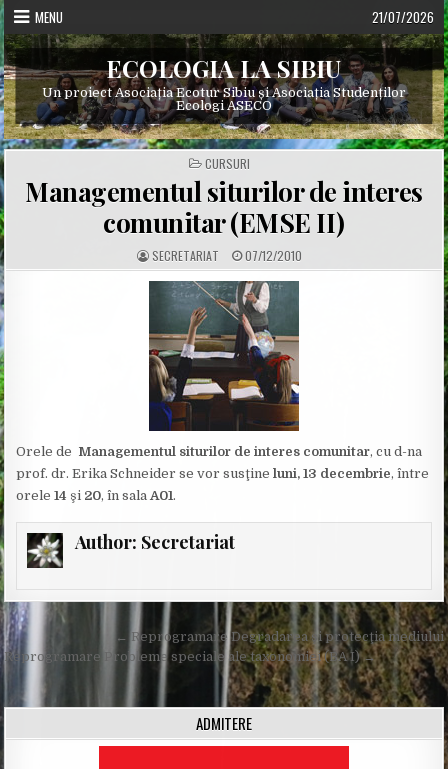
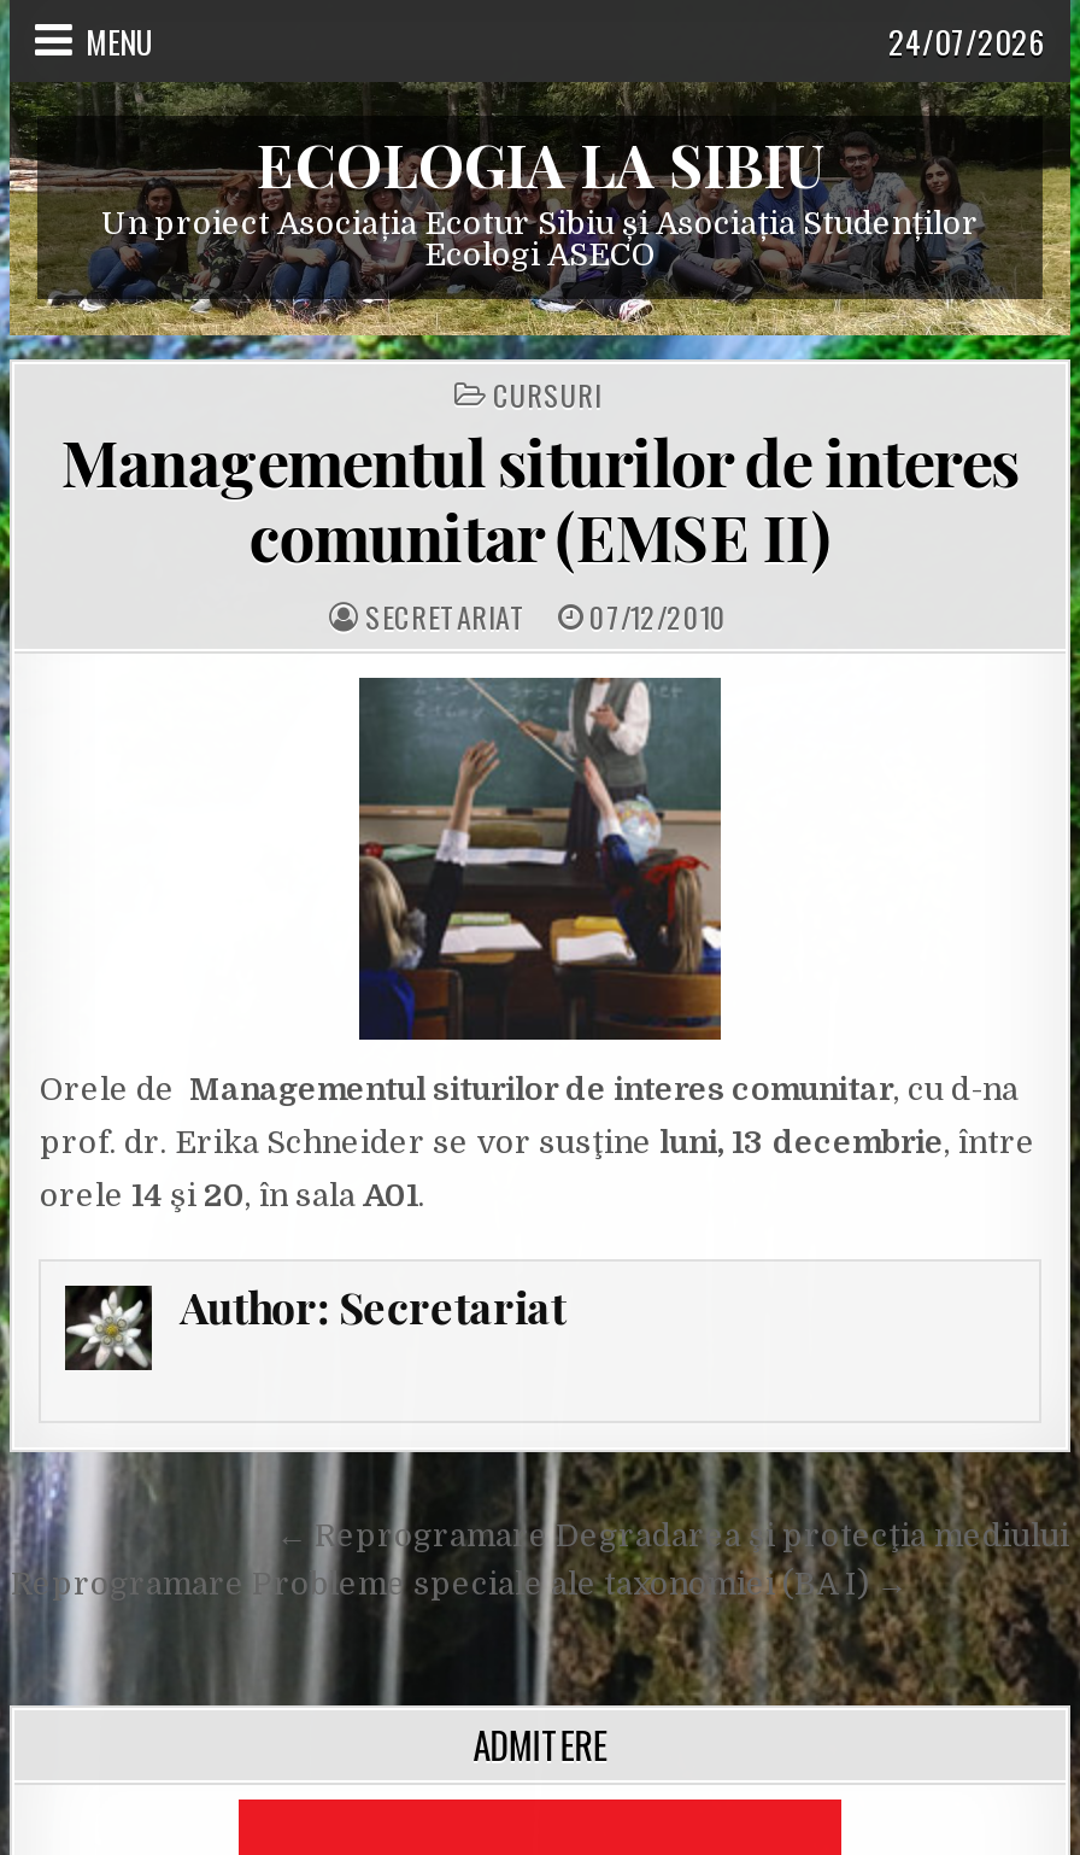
- 21/07/2026
+ 24/07/2026
